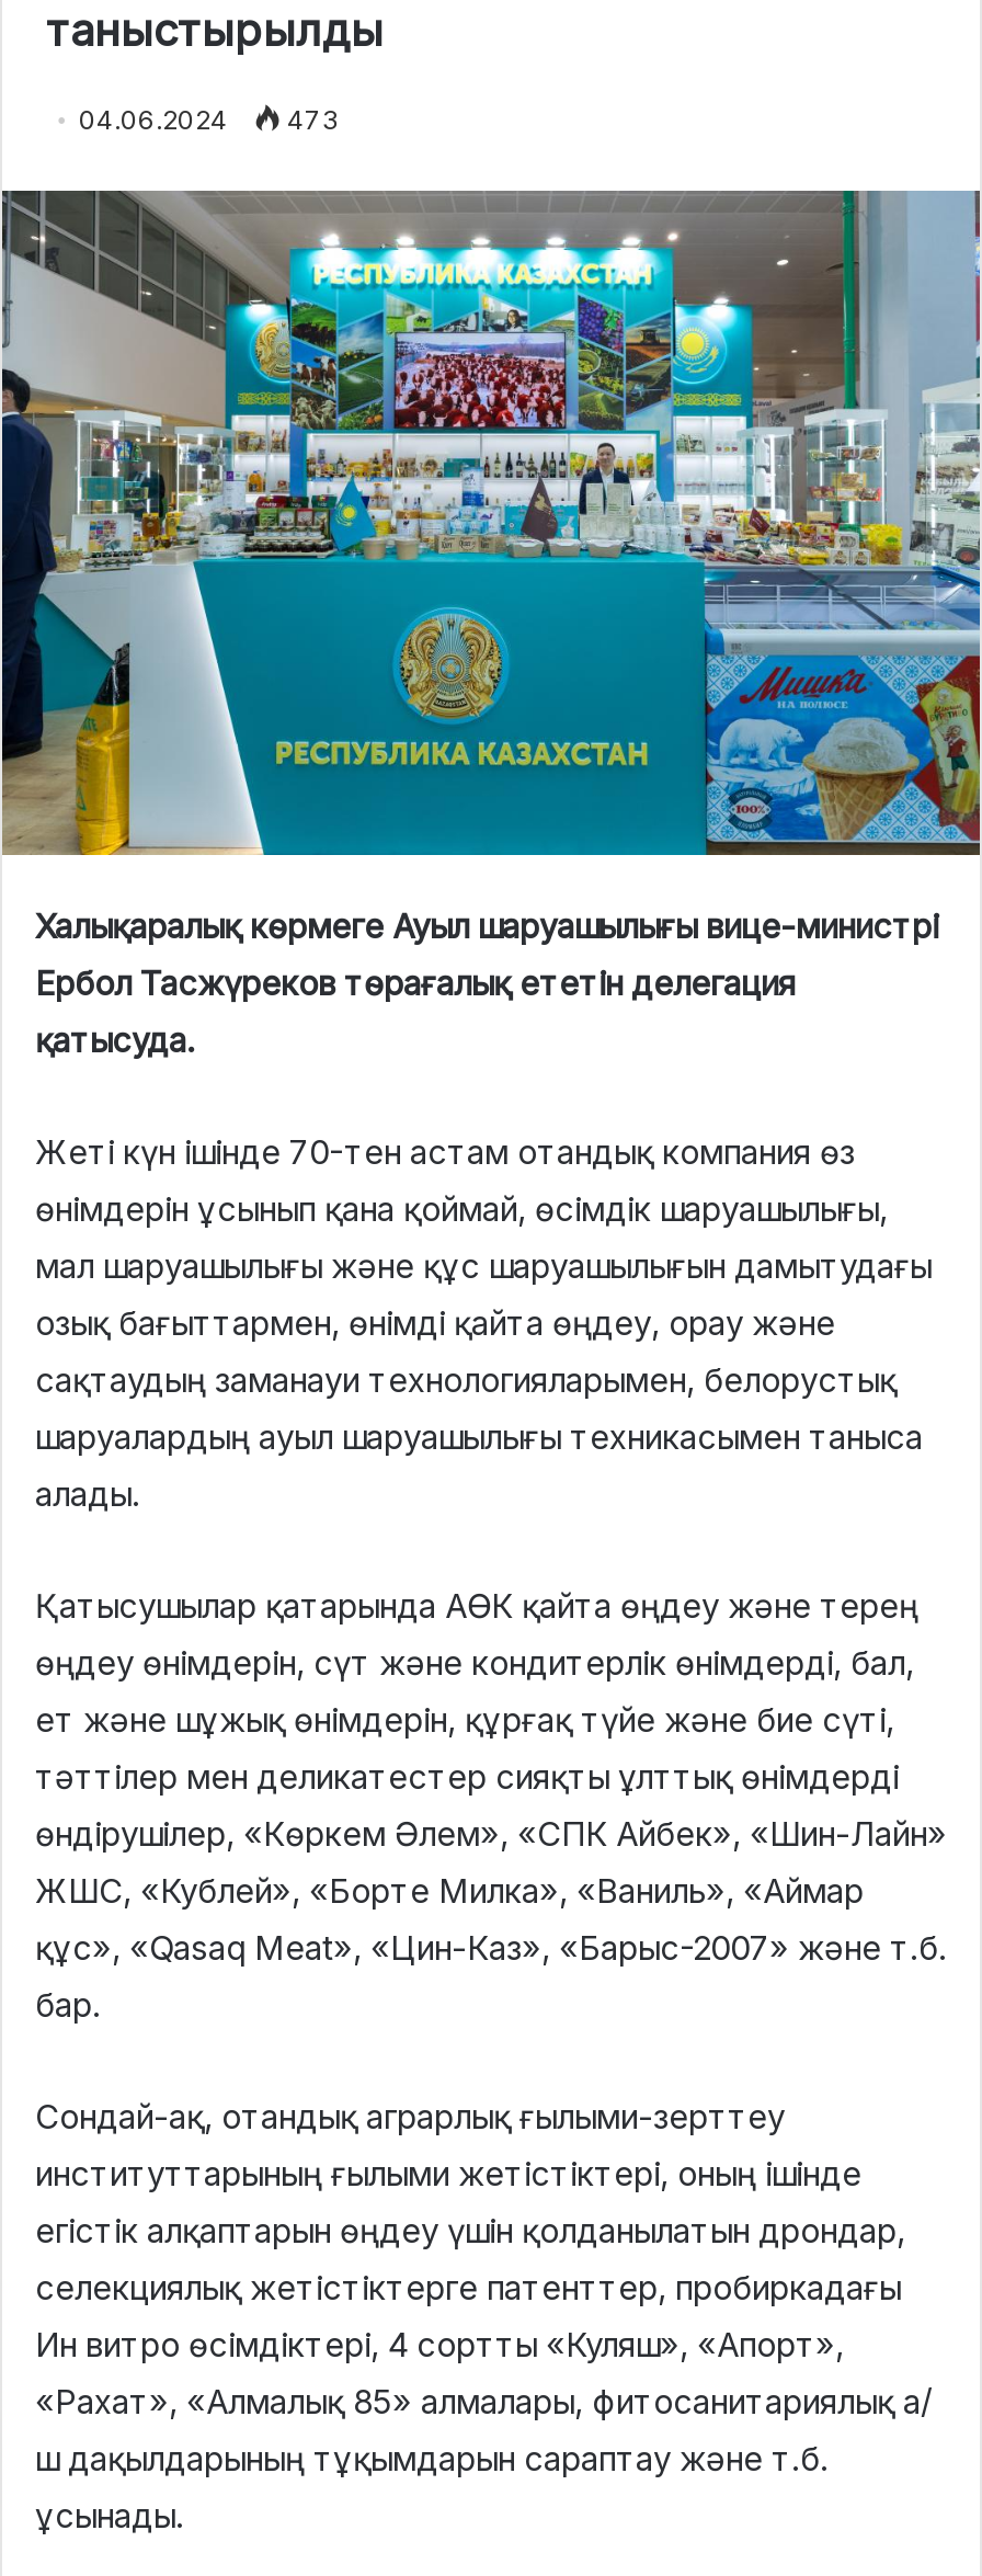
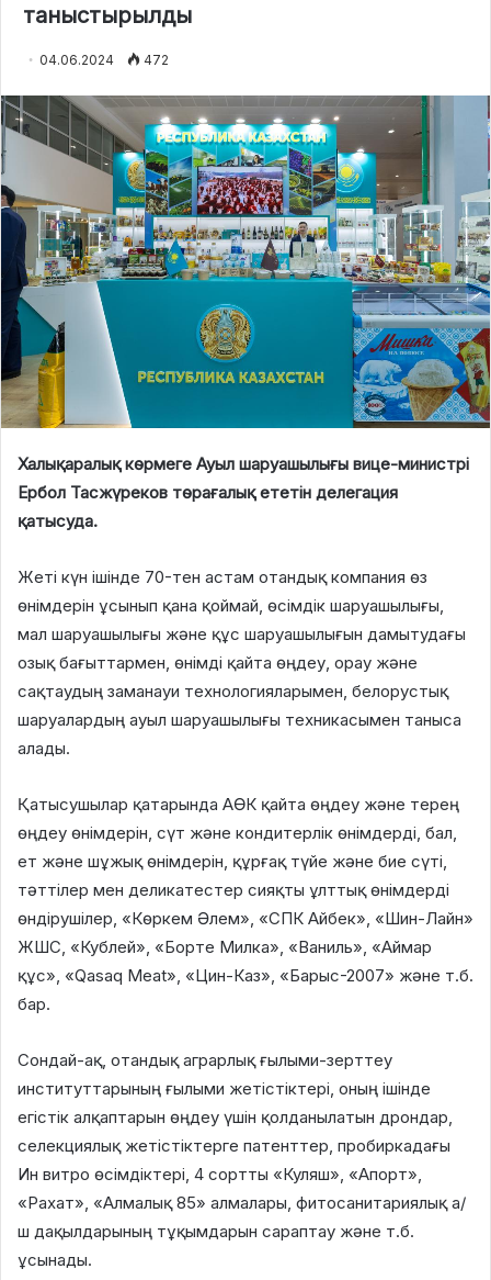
- 04.06.2024 473
+ 04.06.2024 472
